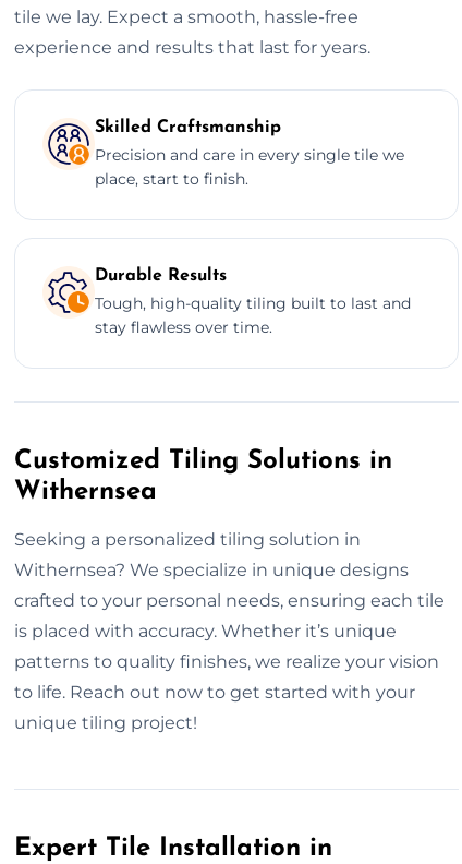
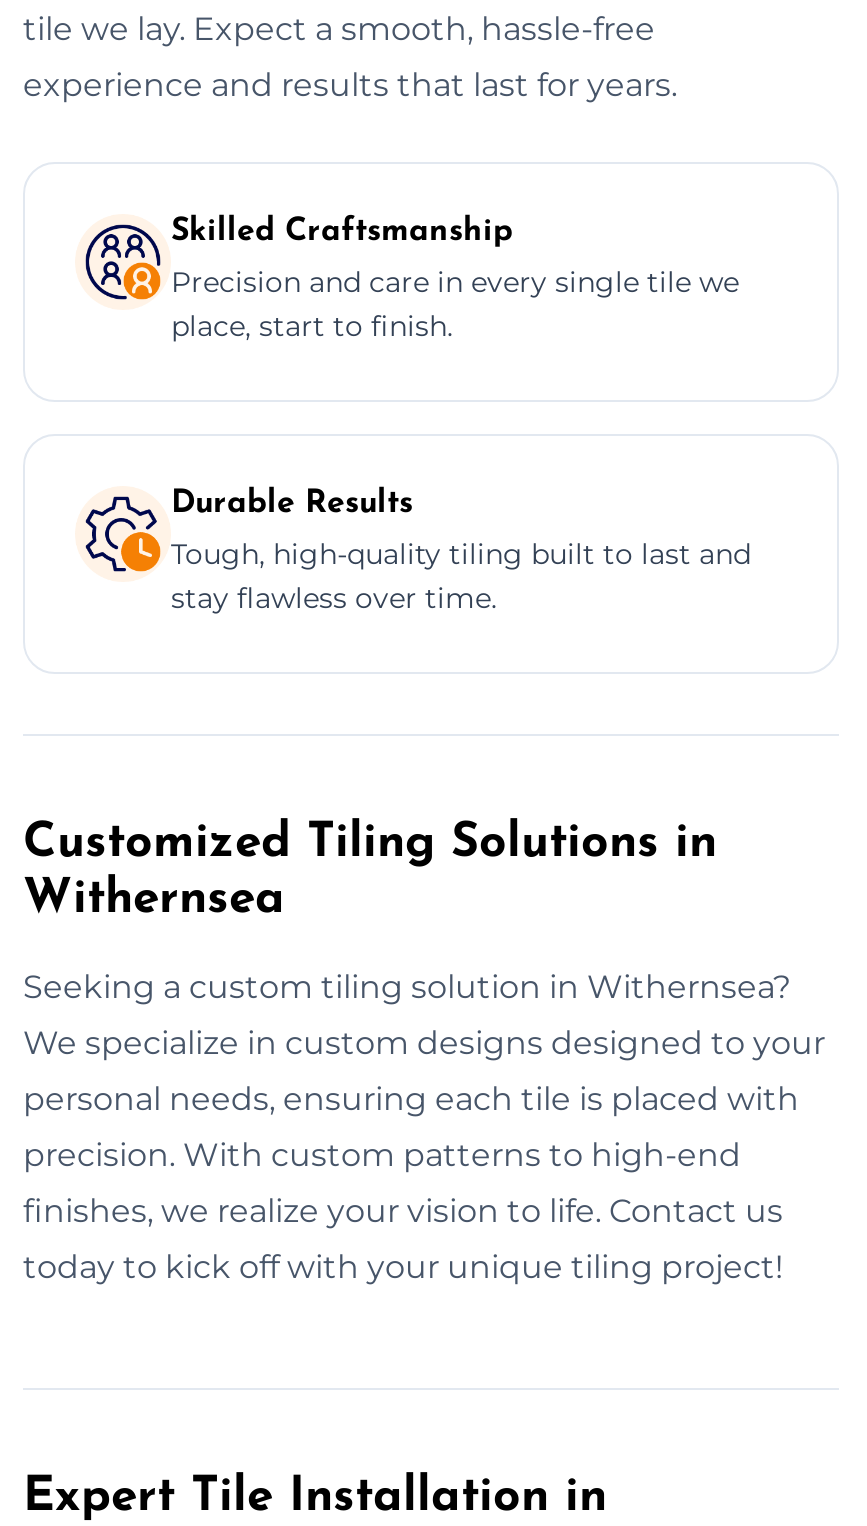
- Seeking a personalized tiling solution in
- Withernsea? We specialize in unique designs
- crafted to your personal needs, ensuring each tile
- is placed with accuracy. Whether it’s unique
- patterns to quality finishes, we realize your vision
- to life. Reach out now to get started with your
- unique tiling project!
+ Seeking a custom tiling solution in Withernsea?
+ We specialize in custom designs designed to your
+ personal needs, ensuring each tile is placed with
+ precision. With custom patterns to high-end
+ finishes, we realize your vision to life. Contact us
+ today to kick off with your unique tiling project!
